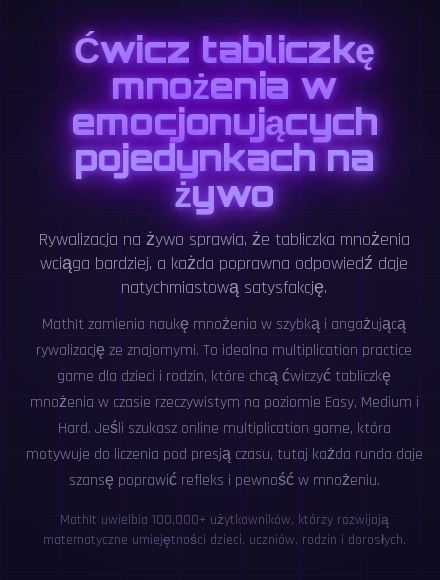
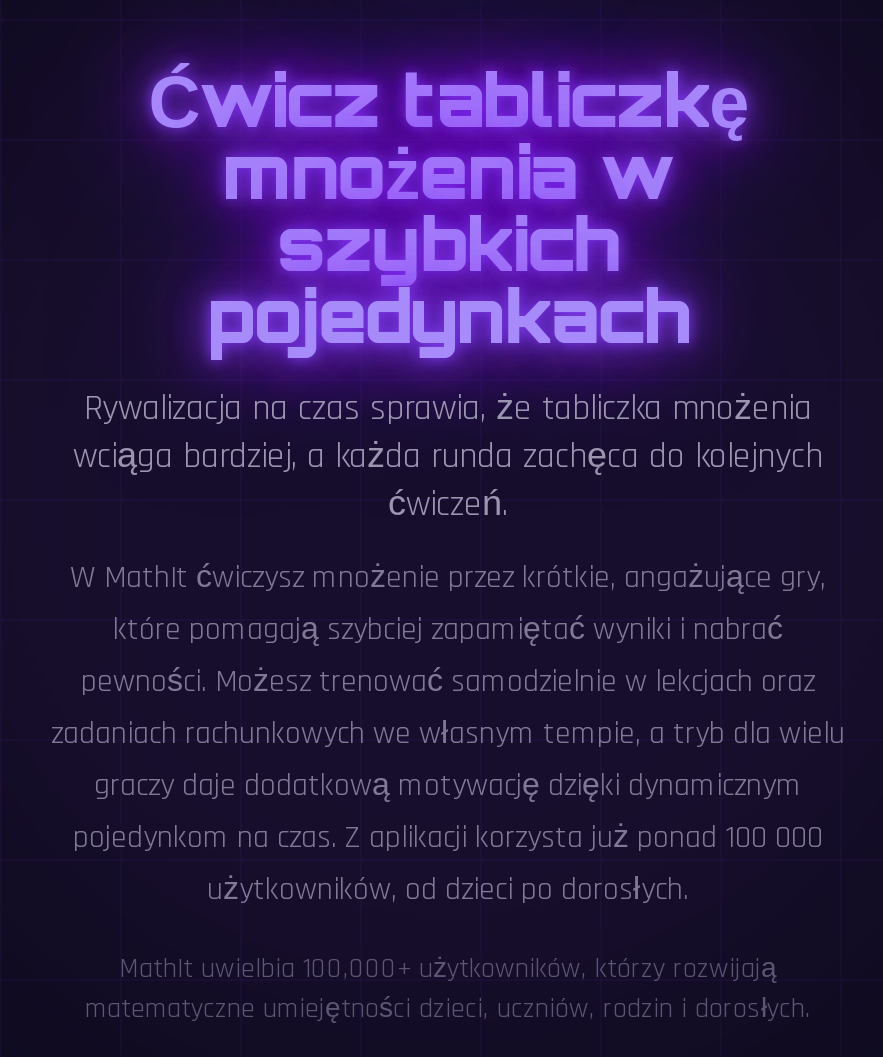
- emocjonujących
- pojedynkach na
- żywo
- Rywalizacja na żywo sprawia, że tabliczka mnożenia
- wciąga bardziej, a każda poprawna odpowiedź daje
- natychmiastową satysfakcję.
+ szybkich
+ pojedynkach
+ Rywalizacja na czas sprawia, że tabliczka mnożenia
+ wciąga bardziej, a każda runda zachęca do kolejnych
+ ćwiczeń.

- MathIt zamienia naukę mnożenia w szybką i angażującą
- rywalizację ze znajomymi. To idealna multiplication practice
- game dla dzieci i rodzin, które chcą ćwiczyć tabliczkę
- mnożenia w czasie rzeczywistym na poziomie Easy, Medium i
- Hard. Jeśli szukasz online multiplication game, która
- motywuje do liczenia pod presją czasu, tutaj każda runda daje
- szansę poprawić refleks i pewność w mnożeniu.
+ W MathIt ćwiczysz mnożenie przez krótkie, angażujące gry,
+ które pomagają szybciej zapamiętać wyniki i nabrać
+ pewności. Możesz trenować samodzielnie w lekcjach oraz
+ zadaniach rachunkowych we własnym tempie, a tryb dla wielu
+ graczy daje dodatkową motywację dzięki dynamicznym
+ pojedynkom na czas. Z aplikacji korzysta już ponad 100 000
+ użytkowników, od dzieci po dorosłych.
